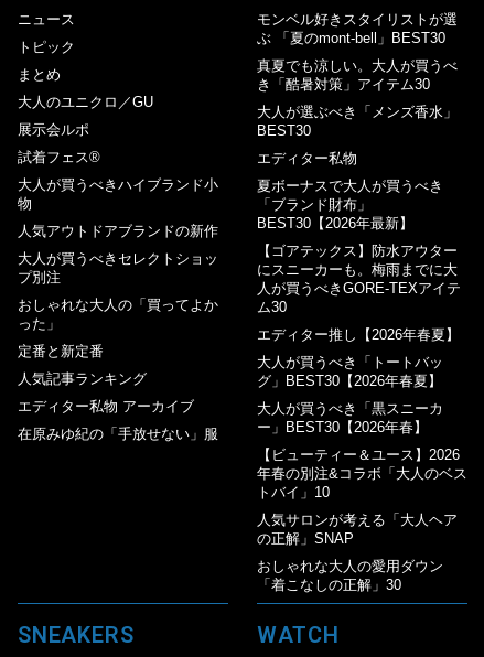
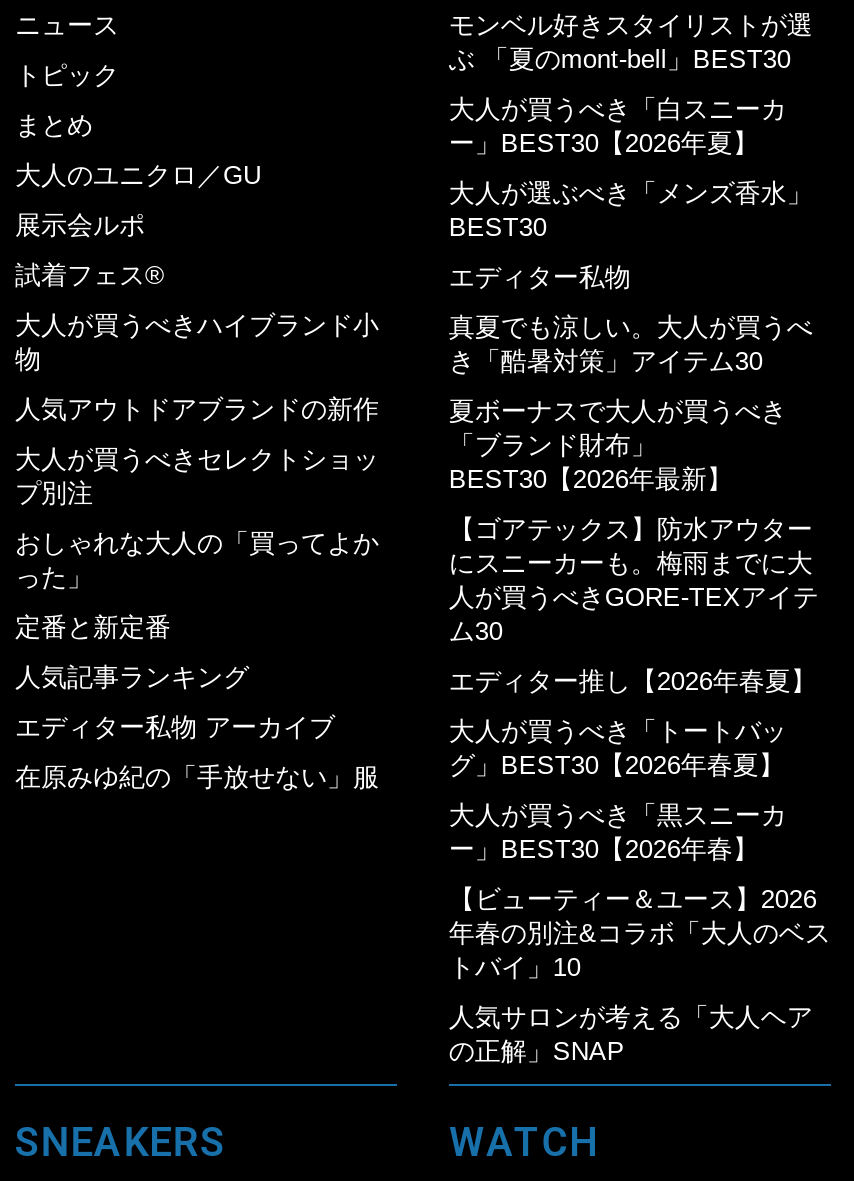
moved down: 真夏でも涼しい。大人が買うべ | き「酷暑対策」アイテム30

+ 大人が買うべき「白スニーカ
+ ー」BEST30【2026年夏】

moved down: 夏ボーナスで大人が買うべき | 「ブランド財布」 | BEST30【2026年最新】 | ... | 人気サロンが考える「大人ヘア | の正解」SNAP

- おしゃれな大人の愛用ダウン
- 「着こなしの正解」30
